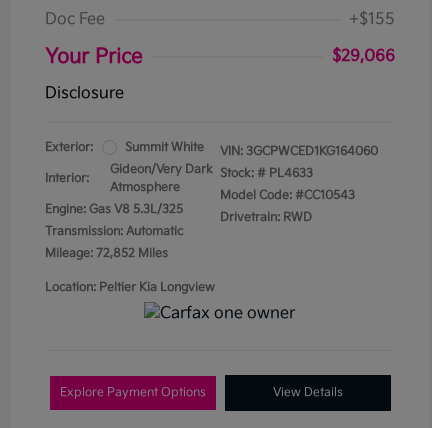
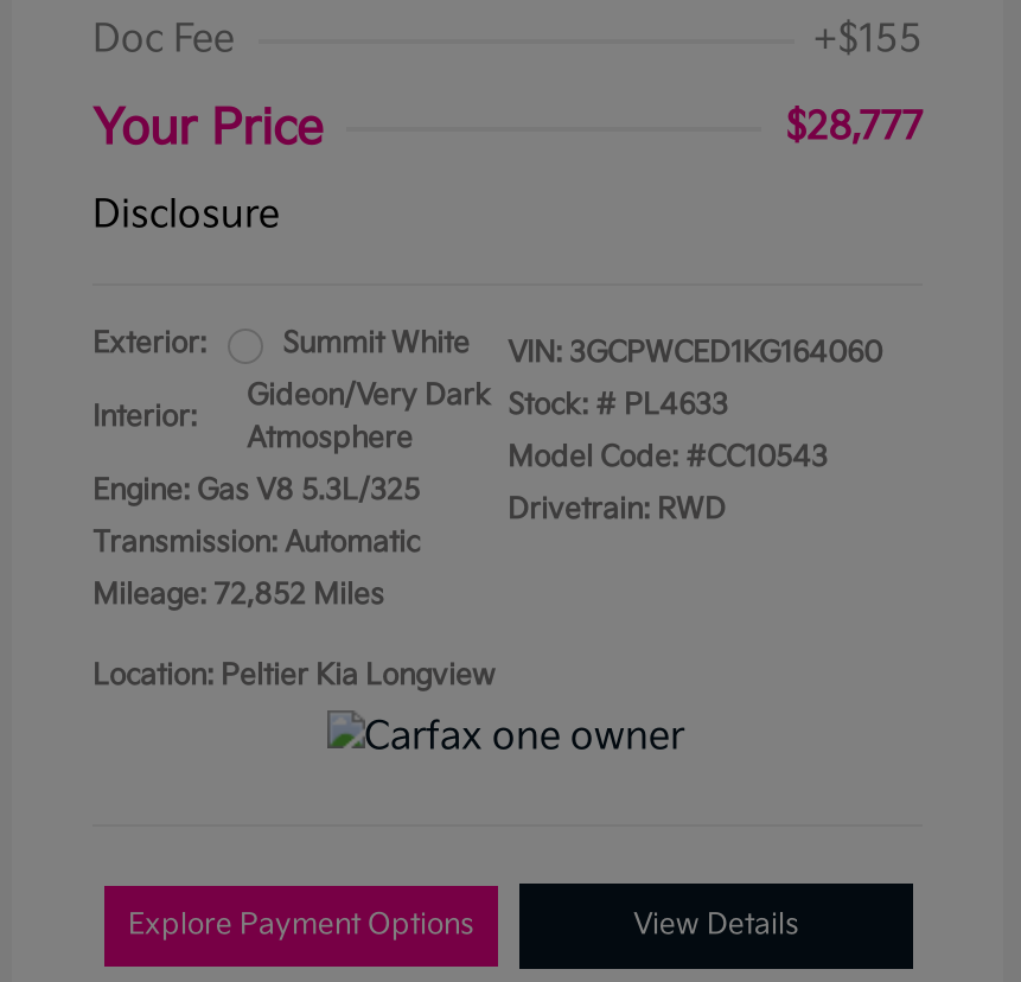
- $29,066
+ $28,777
